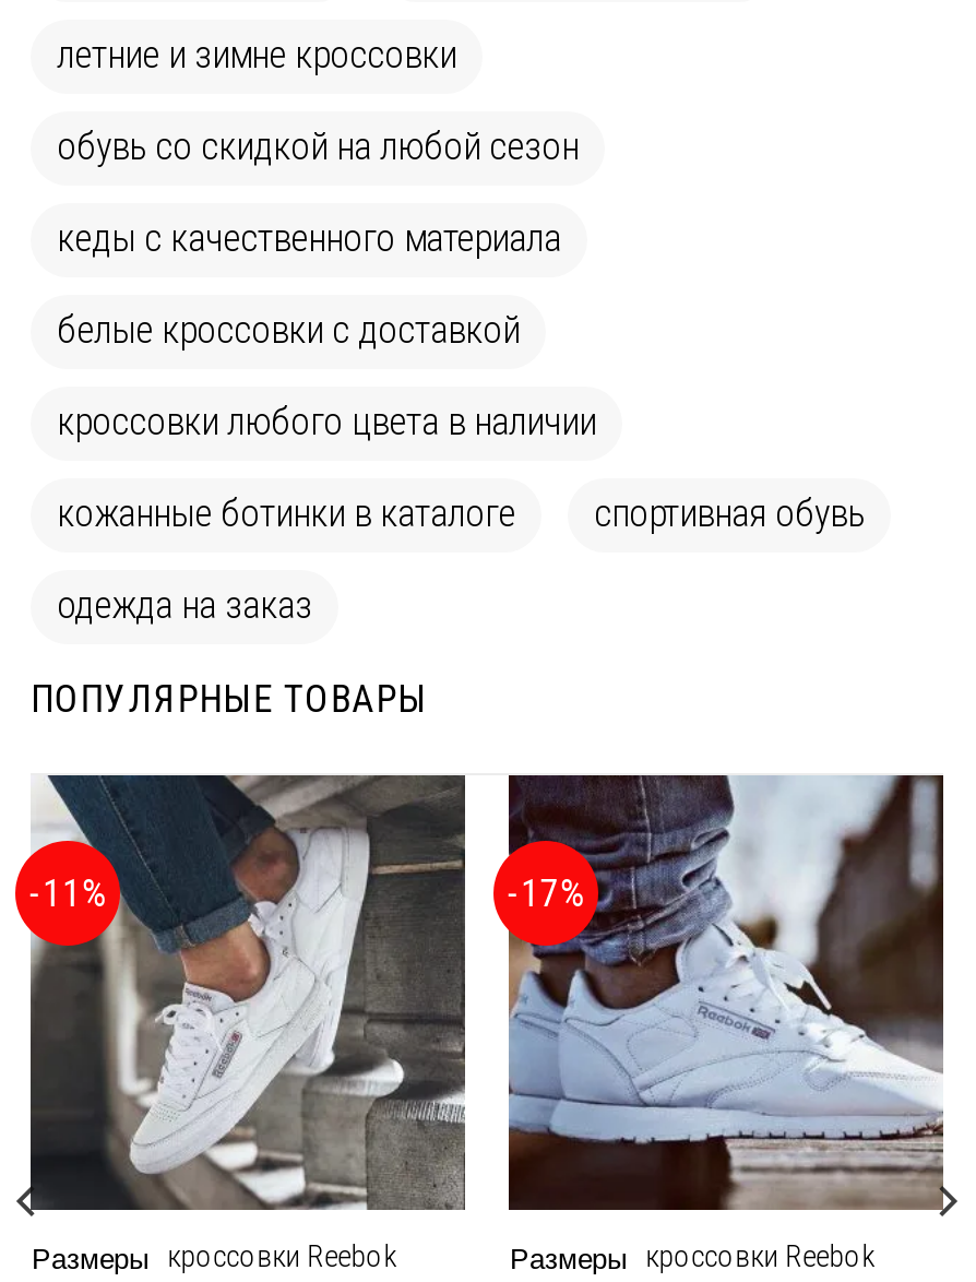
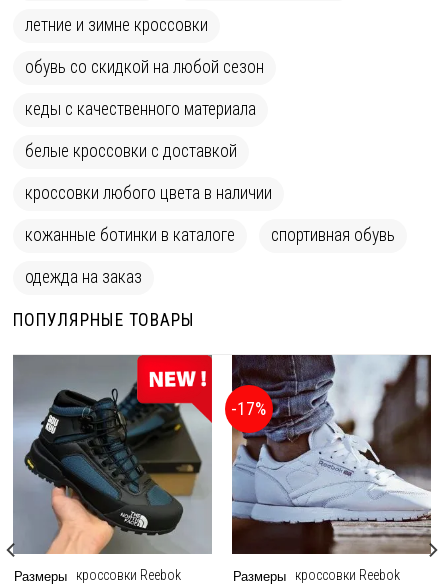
- [image]
+ [image]

- -11%
